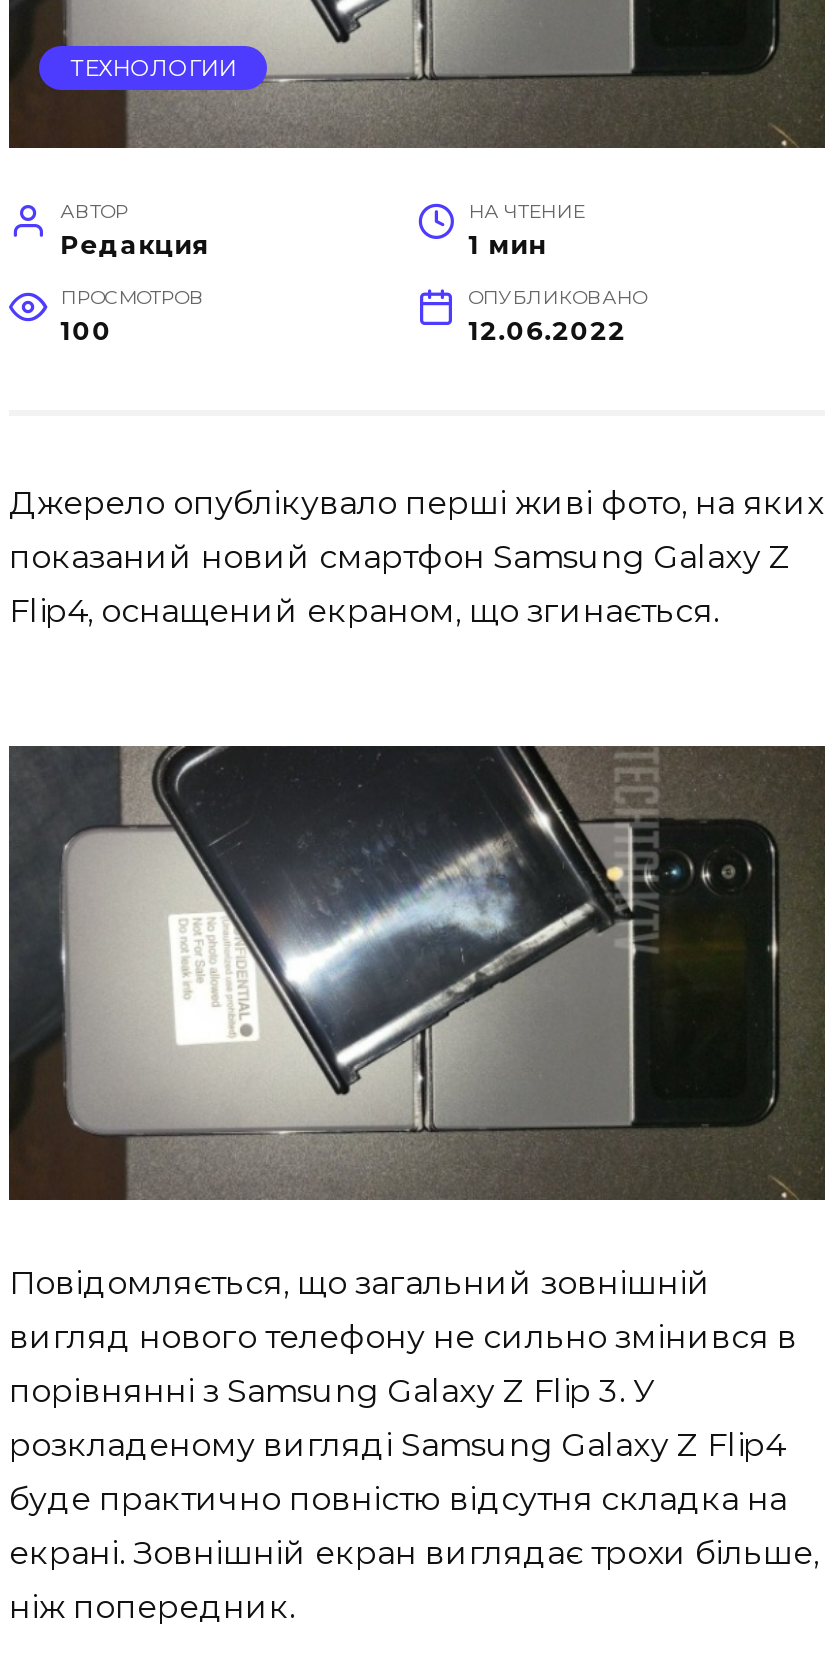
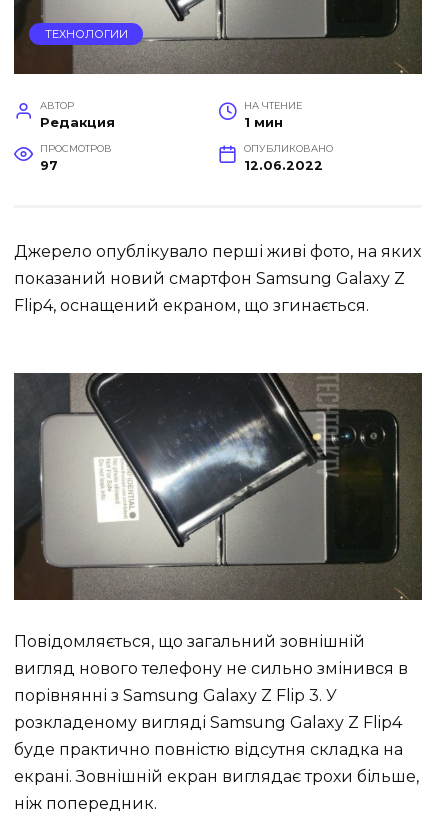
- 100
+ 97
